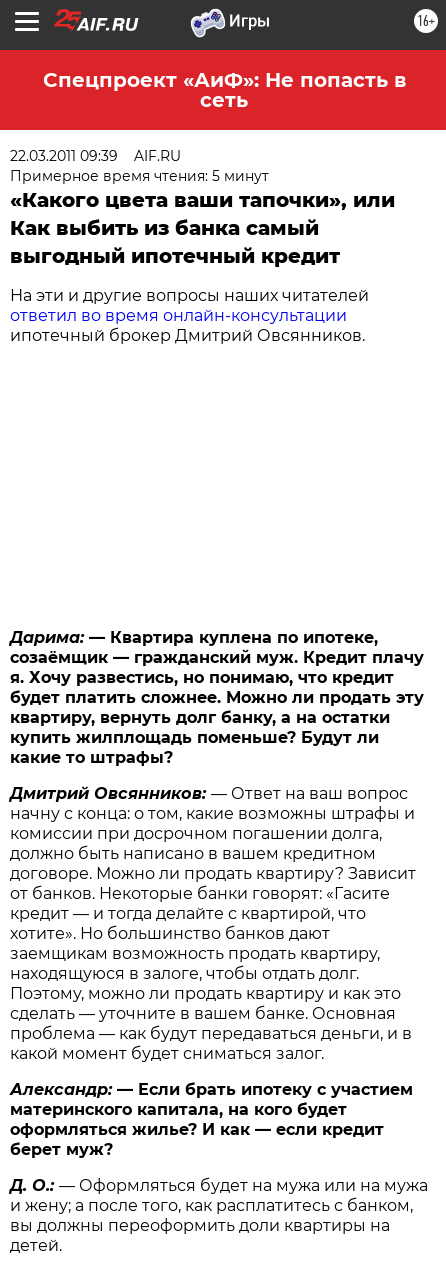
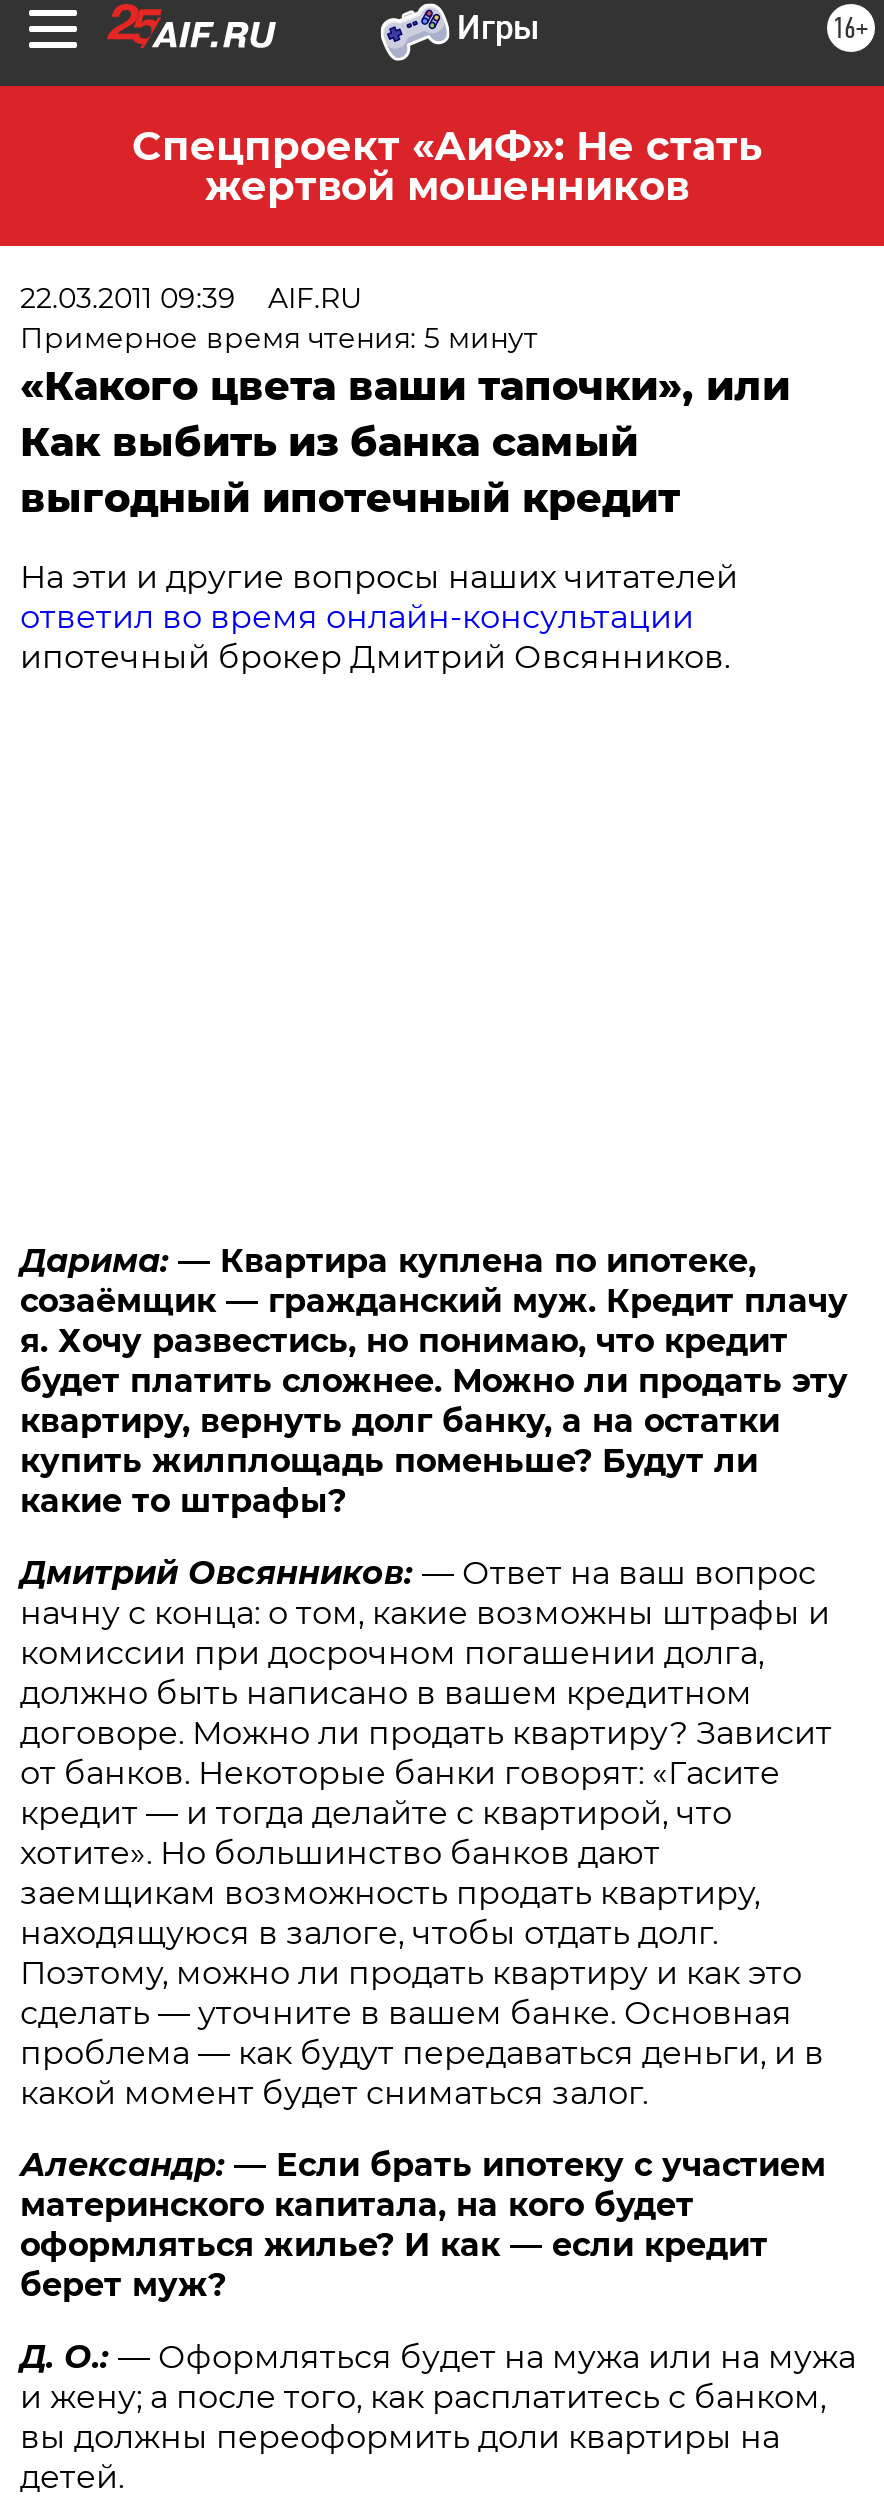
- Спецпроект «АиФ»: Не попасть в
- сеть
+ Спецпроект «АиФ»: Не стать
+ жертвой мошенников
